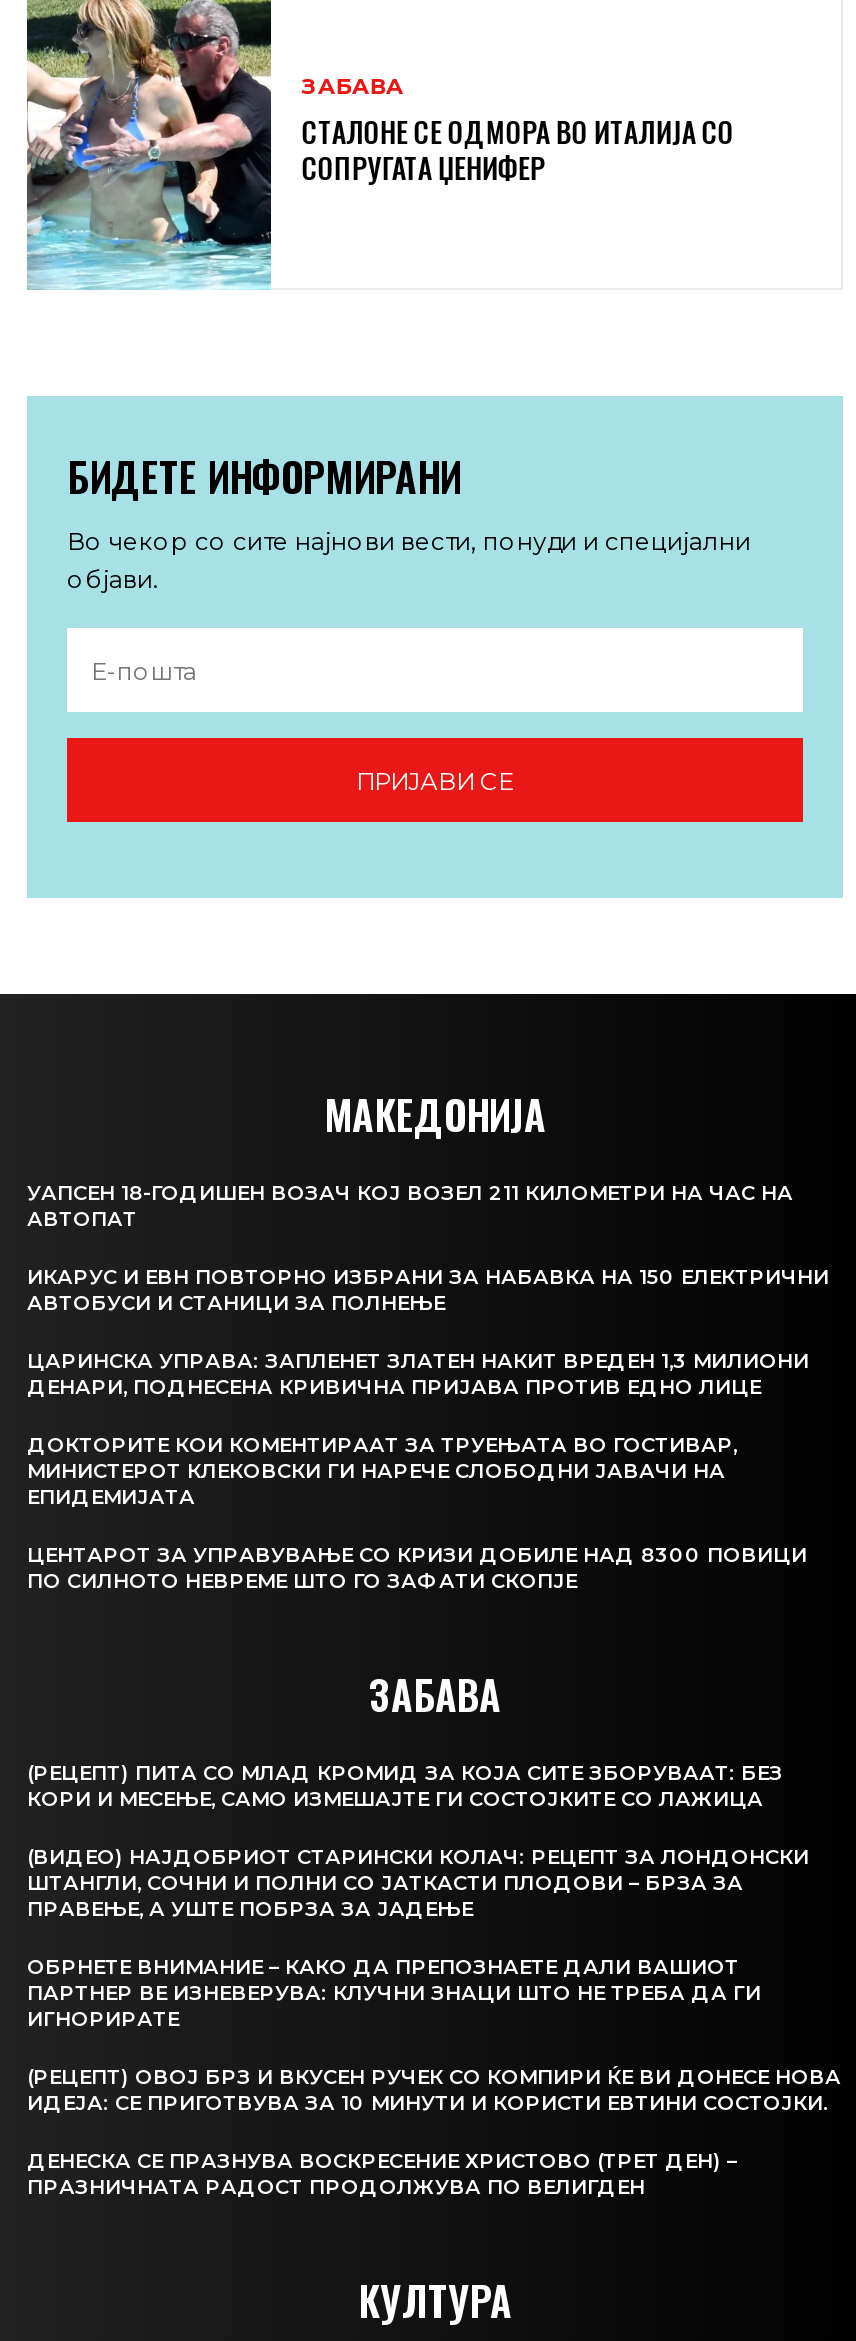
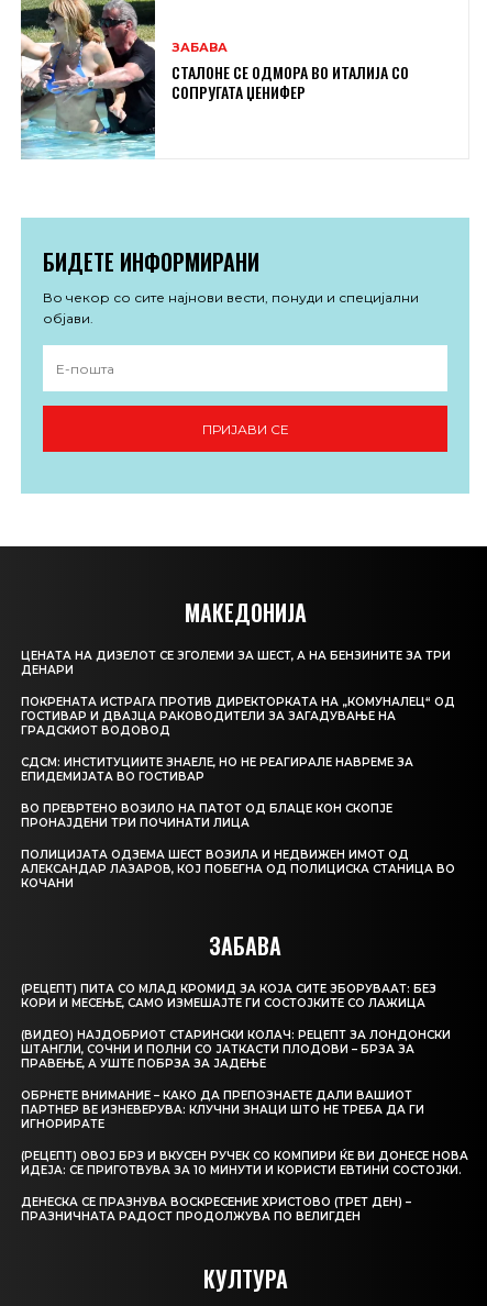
- УАПСЕН 18-ГОДИШЕН ВОЗАЧ КОЈ ВОЗЕЛ 211 КИЛОМЕТРИ НА ЧАС НА
- АВТОПАТ
+ ЦЕНАТА НА ДИЗЕЛОТ СЕ ЗГОЛЕМИ ЗА ШЕСТ, А НА БЕНЗИНИТЕ ЗА ТРИ
+ ДЕНАРИ

- ИКАРУС И ЕВН ПОВТОРНО ИЗБРАНИ ЗА НАБАВКА НА 150 ЕЛЕКТРИЧНИ
- АВТОБУСИ И СТАНИЦИ ЗА ПОЛНЕЊЕ
+ ПОКРЕНАТА ИСТРАГА ПРОТИВ ДИРЕКТОРКАТА НА „КОМУНАЛЕЦ“ ОД
+ ГОСТИВАР И ДВАЈЦА РАКОВОДИТЕЛИ ЗА ЗАГАДУВАЊЕ НА
+ ГРАДСКИОТ ВОДОВОД

- ЦАРИНСКА УПРАВА: ЗАПЛЕНЕТ ЗЛАТЕН НАКИТ ВРЕДЕН 1,3 МИЛИОНИ
- ДЕНАРИ, ПОДНЕСЕНА КРИВИЧНА ПРИЈАВА ПРОТИВ ЕДНО ЛИЦЕ
+ СДСМ: ИНСТИТУЦИИТЕ ЗНАЕЛЕ, НО НЕ РЕАГИРАЛЕ НАВРЕМЕ ЗА
+ ЕПИДЕМИЈАТА ВО ГОСТИВАР

- ДОКТОРИТЕ КОИ КОМЕНТИРААТ ЗА ТРУЕЊАТА ВО ГОСТИВАР,
- МИНИСТЕРОТ КЛЕКОВСКИ ГИ НАРЕЧЕ СЛОБОДНИ ЈАВАЧИ НА
- ЕПИДЕМИЈАТА
+ ВО ПРЕВРТЕНО ВОЗИЛО НА ПАТОТ ОД БЛАЦЕ КОН СКОПЈЕ
+ ПРОНАЈДЕНИ ТРИ ПОЧИНАТИ ЛИЦА

- ЦЕНТАРОТ ЗА УПРАВУВАЊЕ СО КРИЗИ ДОБИЛЕ НАД 8300 ПОВИЦИ
- ПО СИЛНОТО НЕВРЕМЕ ШТО ГО ЗАФАТИ СКОПЈЕ
+ ПОЛИЦИЈАТА ОДЗЕМА ШЕСТ ВОЗИЛА И НЕДВИЖЕН ИМОТ ОД
+ АЛЕКСАНДАР ЛАЗАРОВ, КОЈ ПОБЕГНА ОД ПОЛИЦИСКА СТАНИЦА ВО
+ КОЧАНИ
